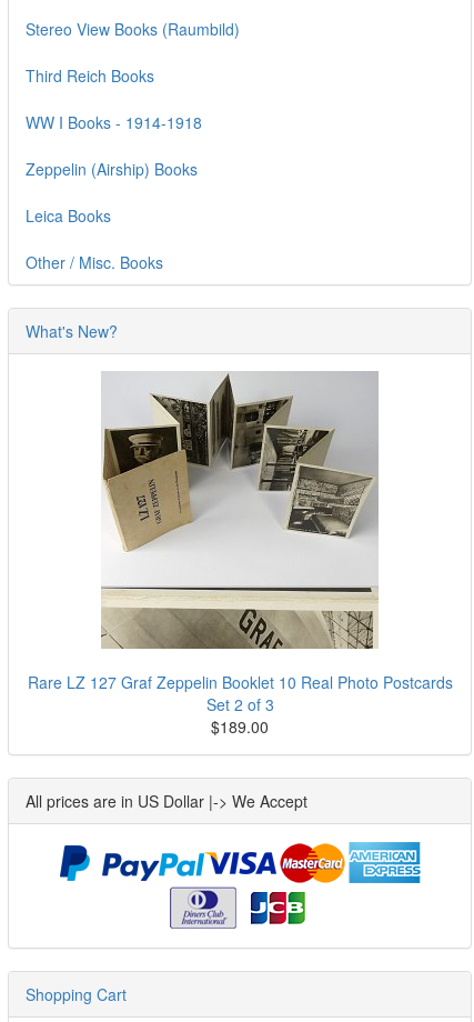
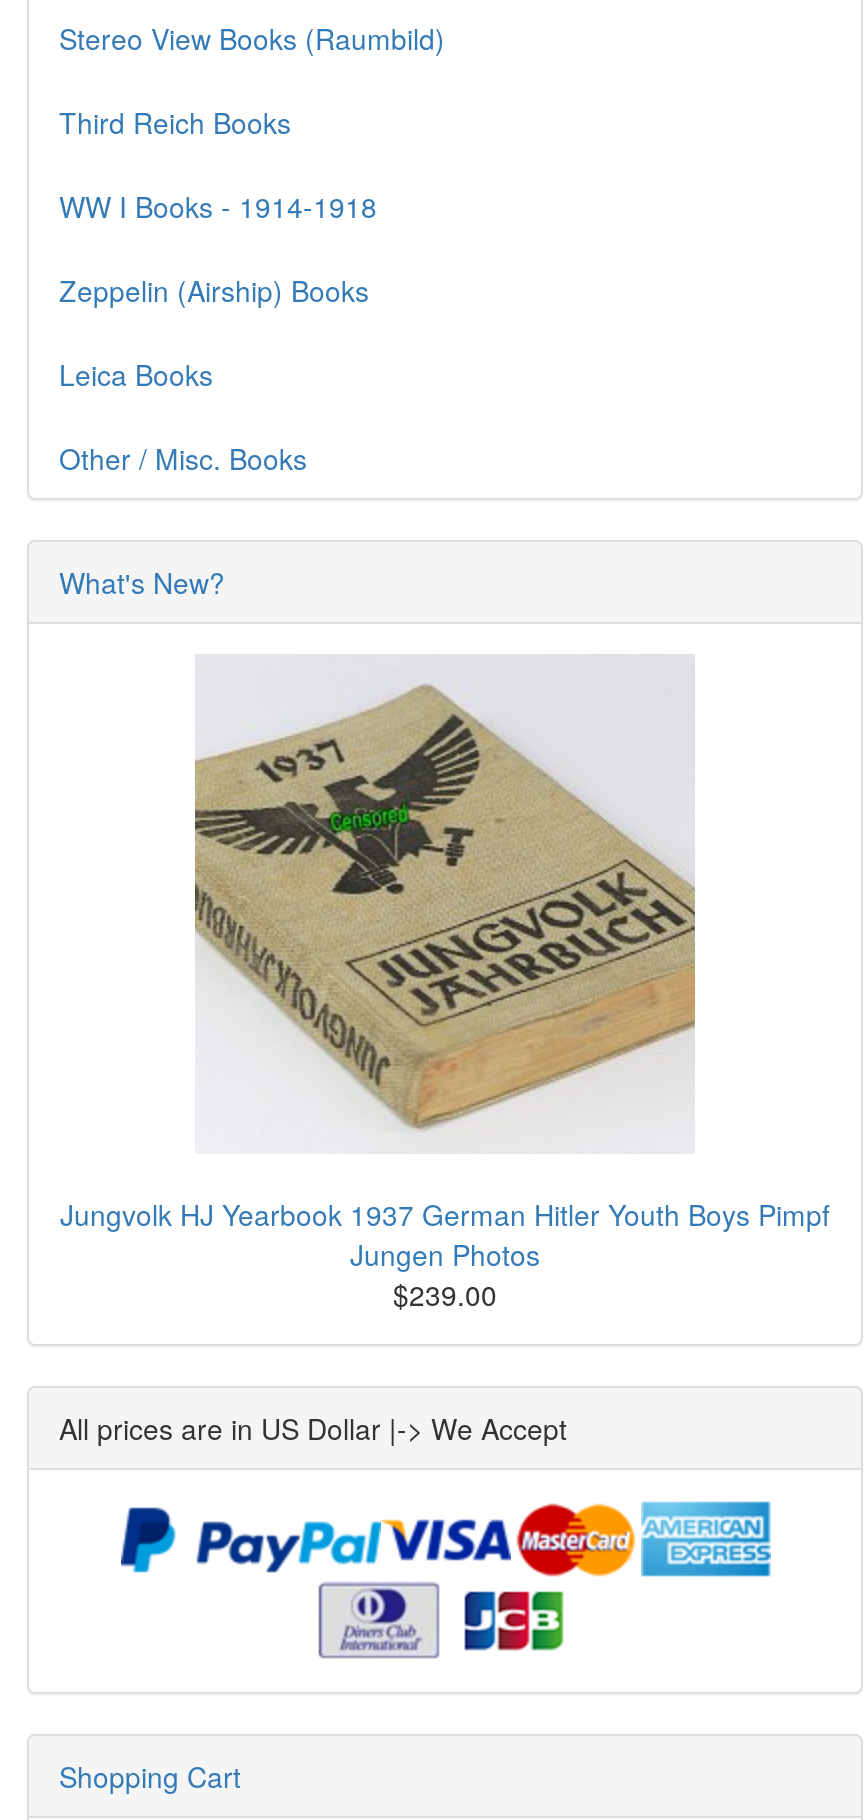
- [image]
- Rare LZ 127 Graf Zeppelin Booklet 10 Real Photo Postcards
- Set 2 of 3
- $189.00
+ [image]
+ Jungvolk HJ Yearbook 1937 German Hitler Youth Boys Pimpf
+ Jungen Photos
+ $239.00
